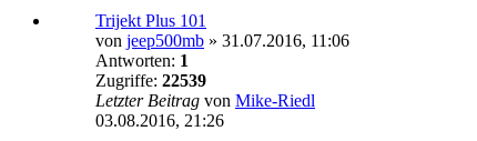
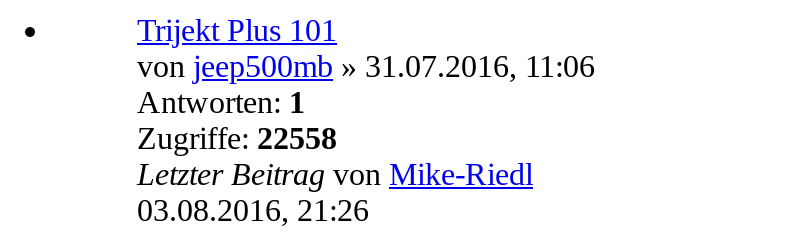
- Zugriffe: 22539
+ Zugriffe: 22558
